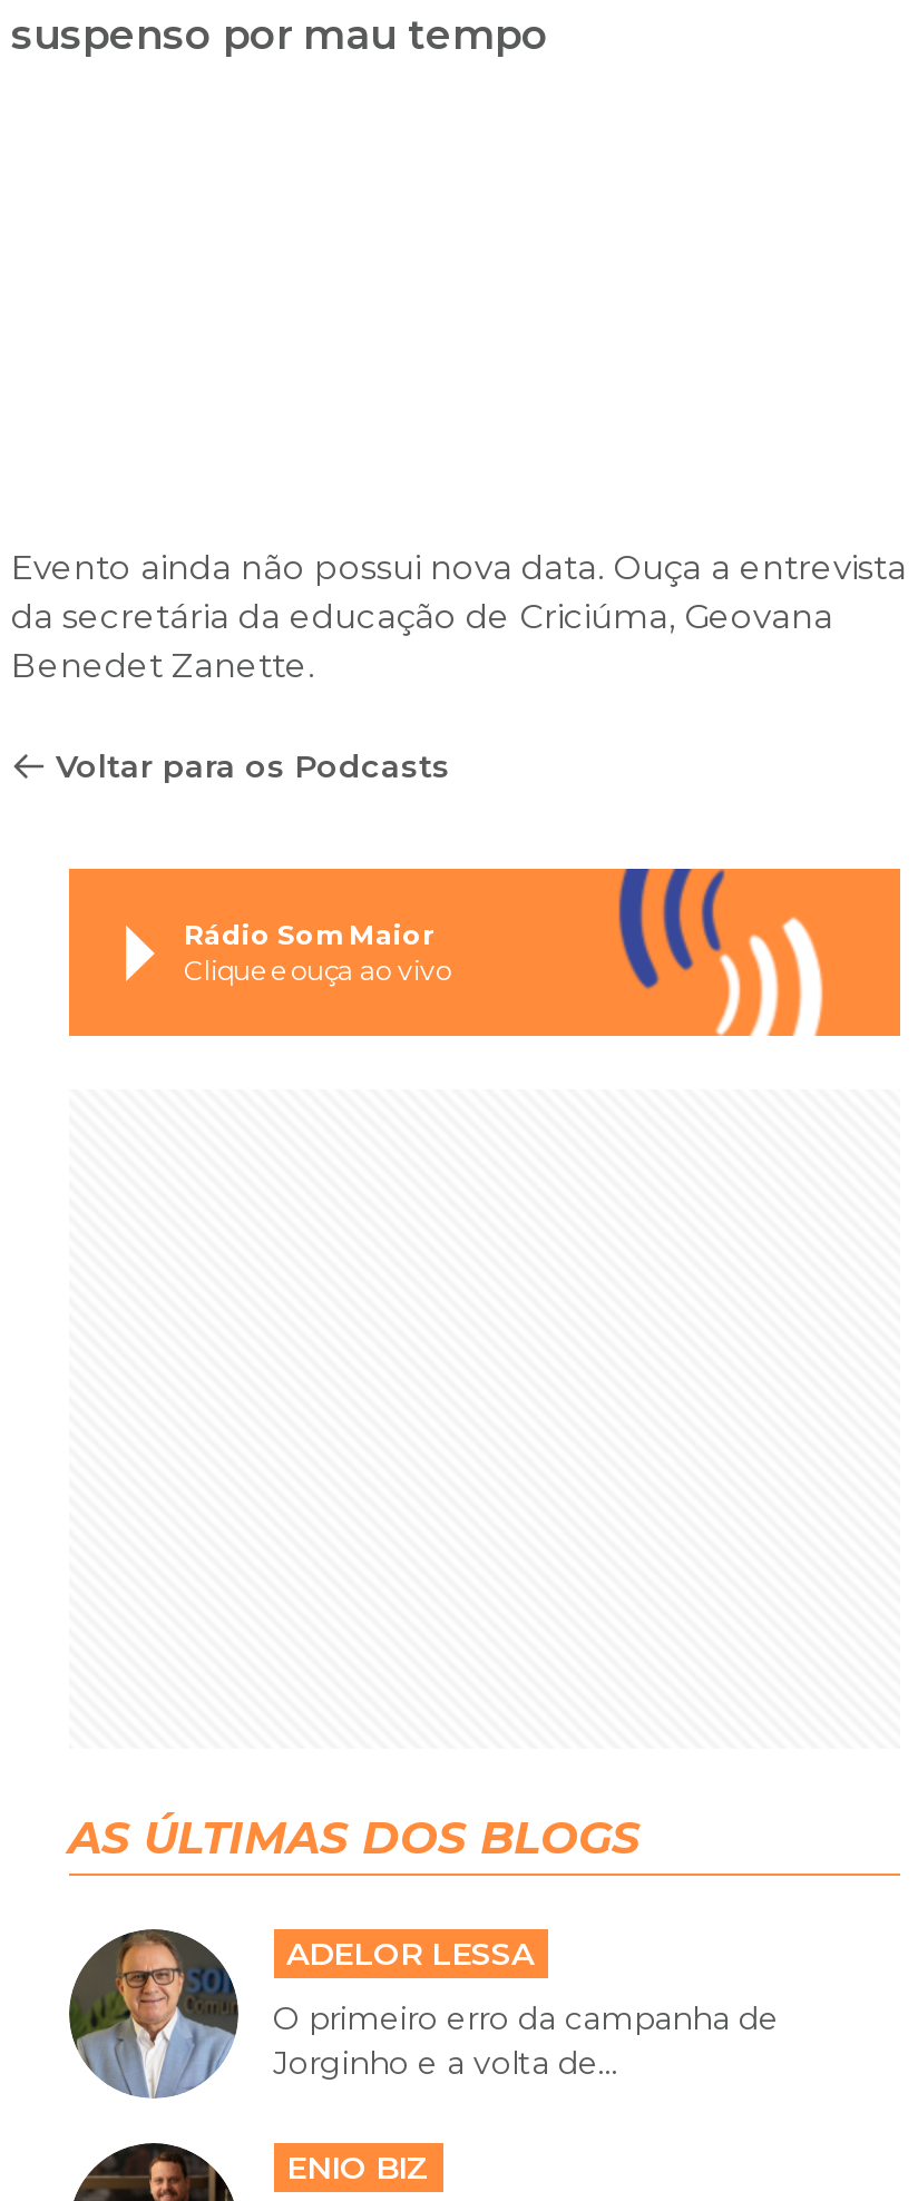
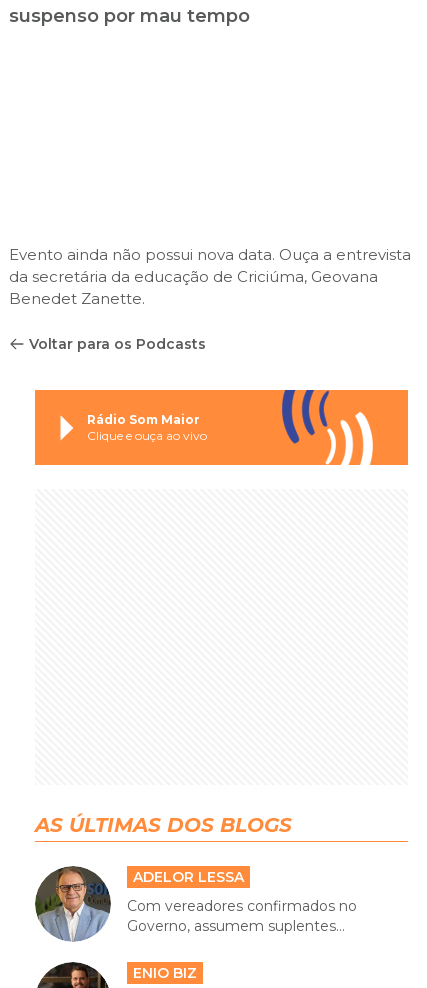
- O primeiro erro da campanha de
- Jorginho e a volta de...
+ Com vereadores confirmados no
+ Governo, assumem suplentes...
